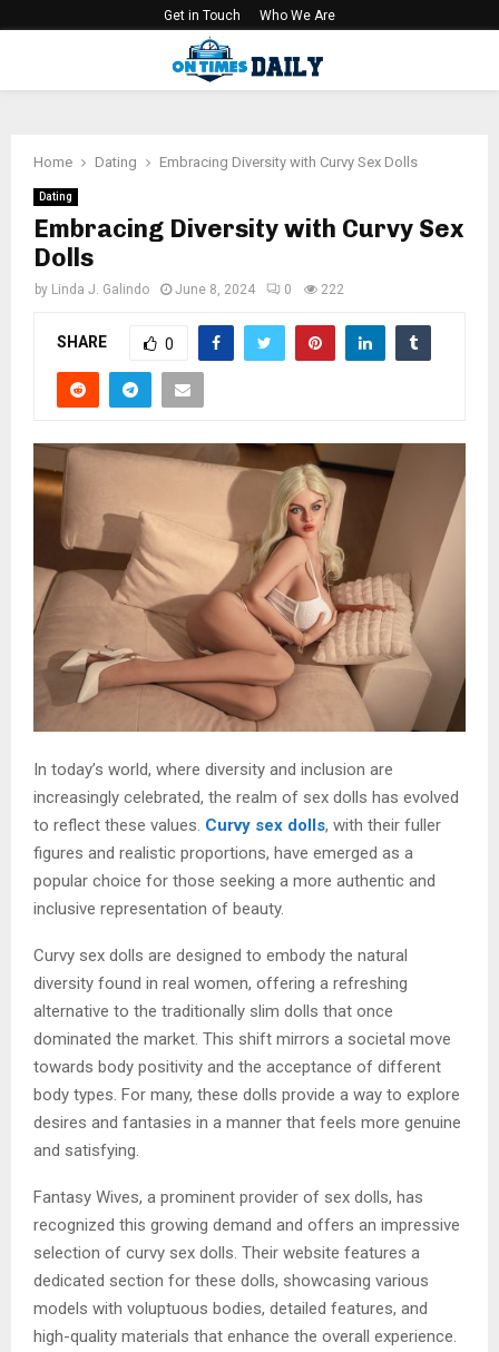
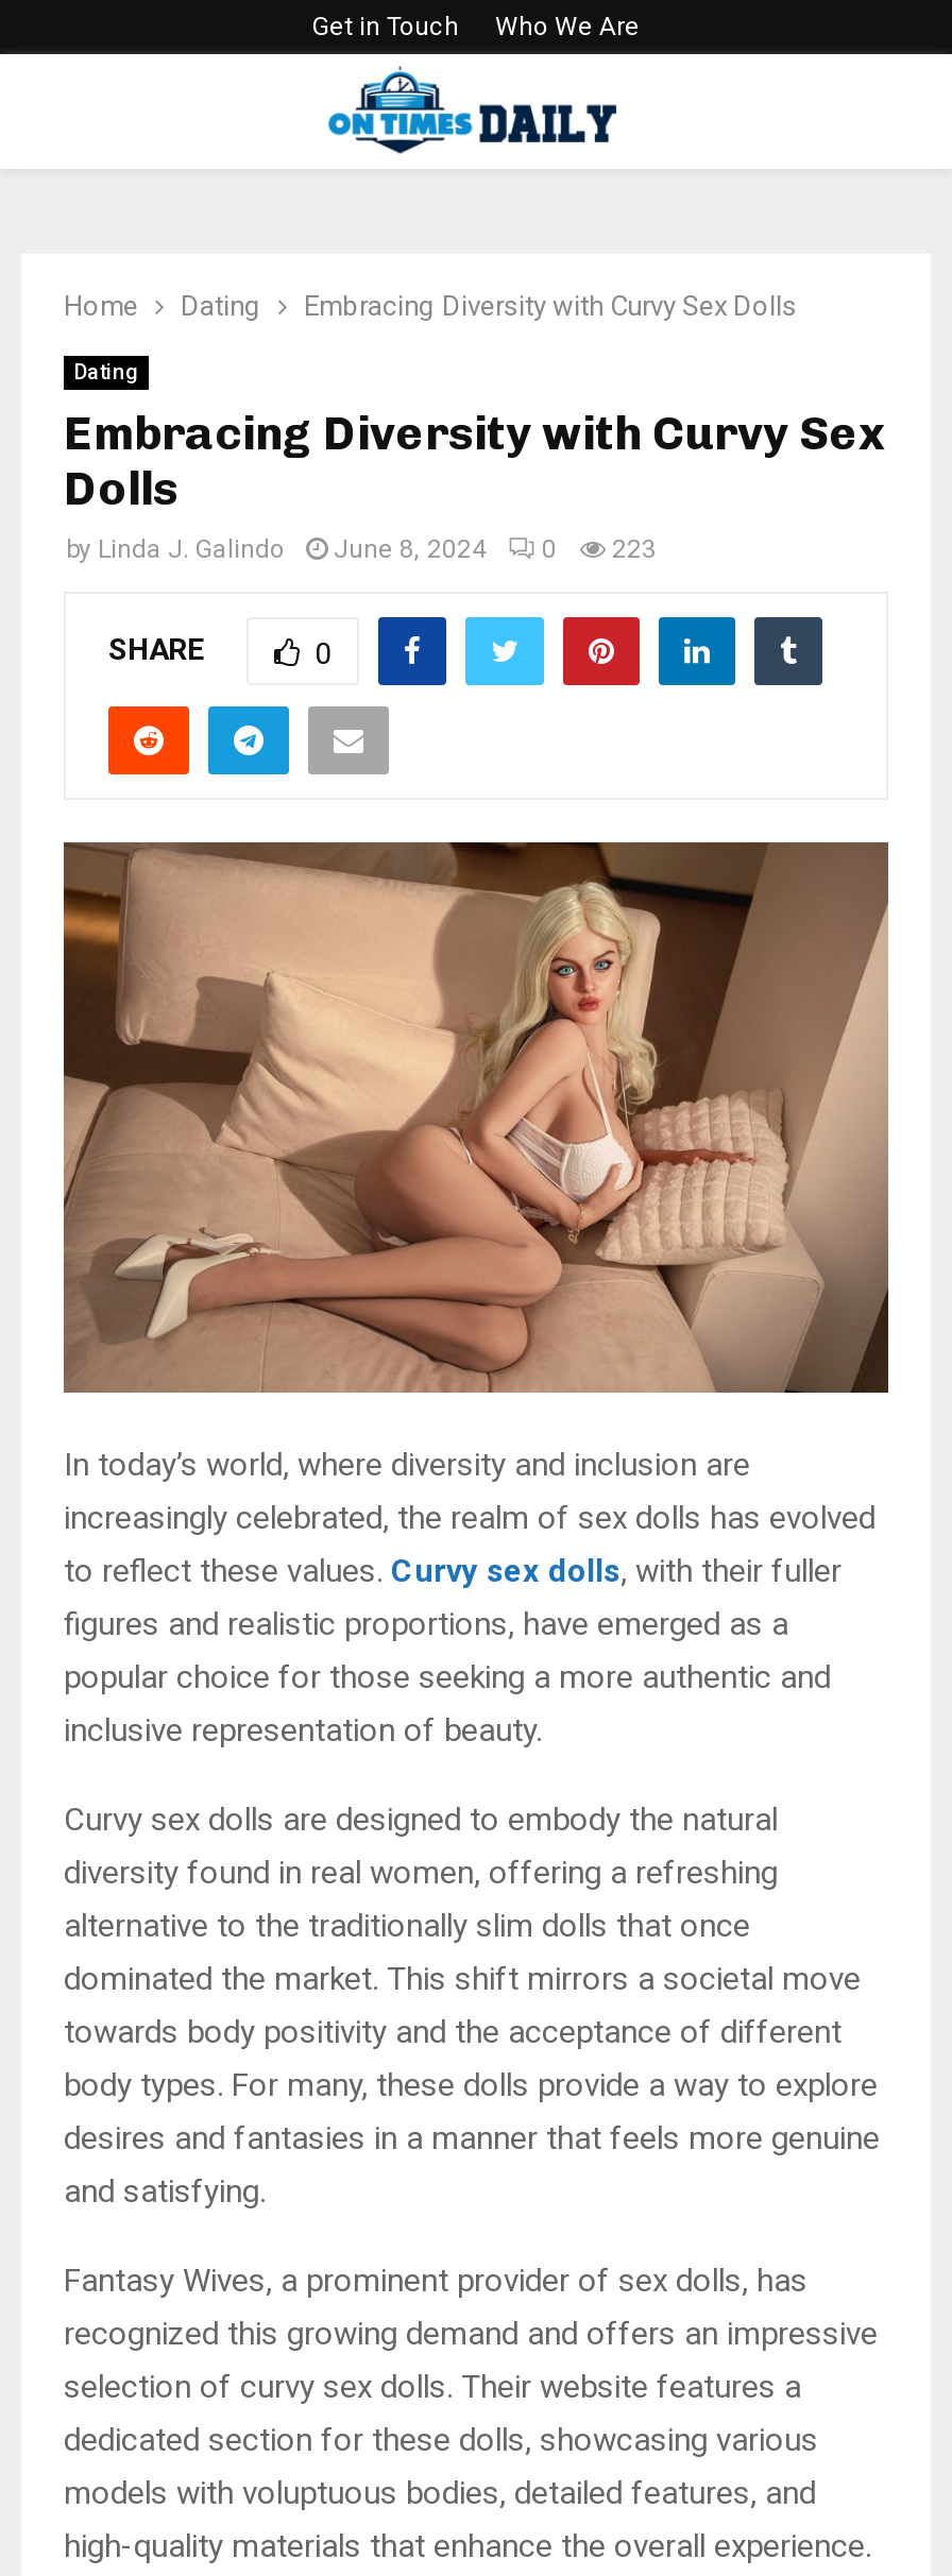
- by Linda J. Galindo June 8, 2024 0 222
+ by Linda J. Galindo June 8, 2024 0 223
